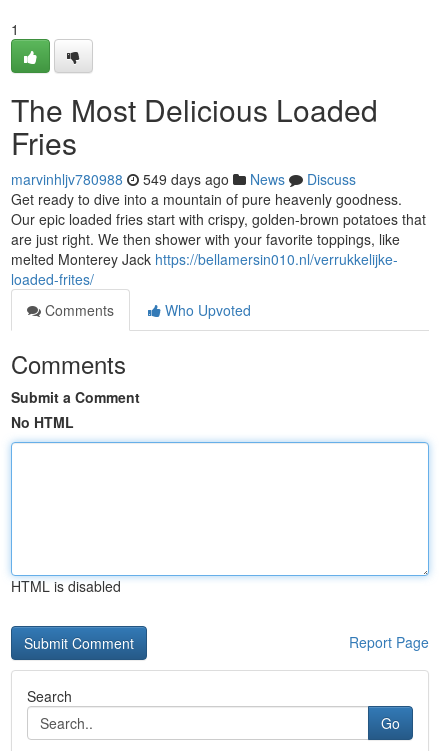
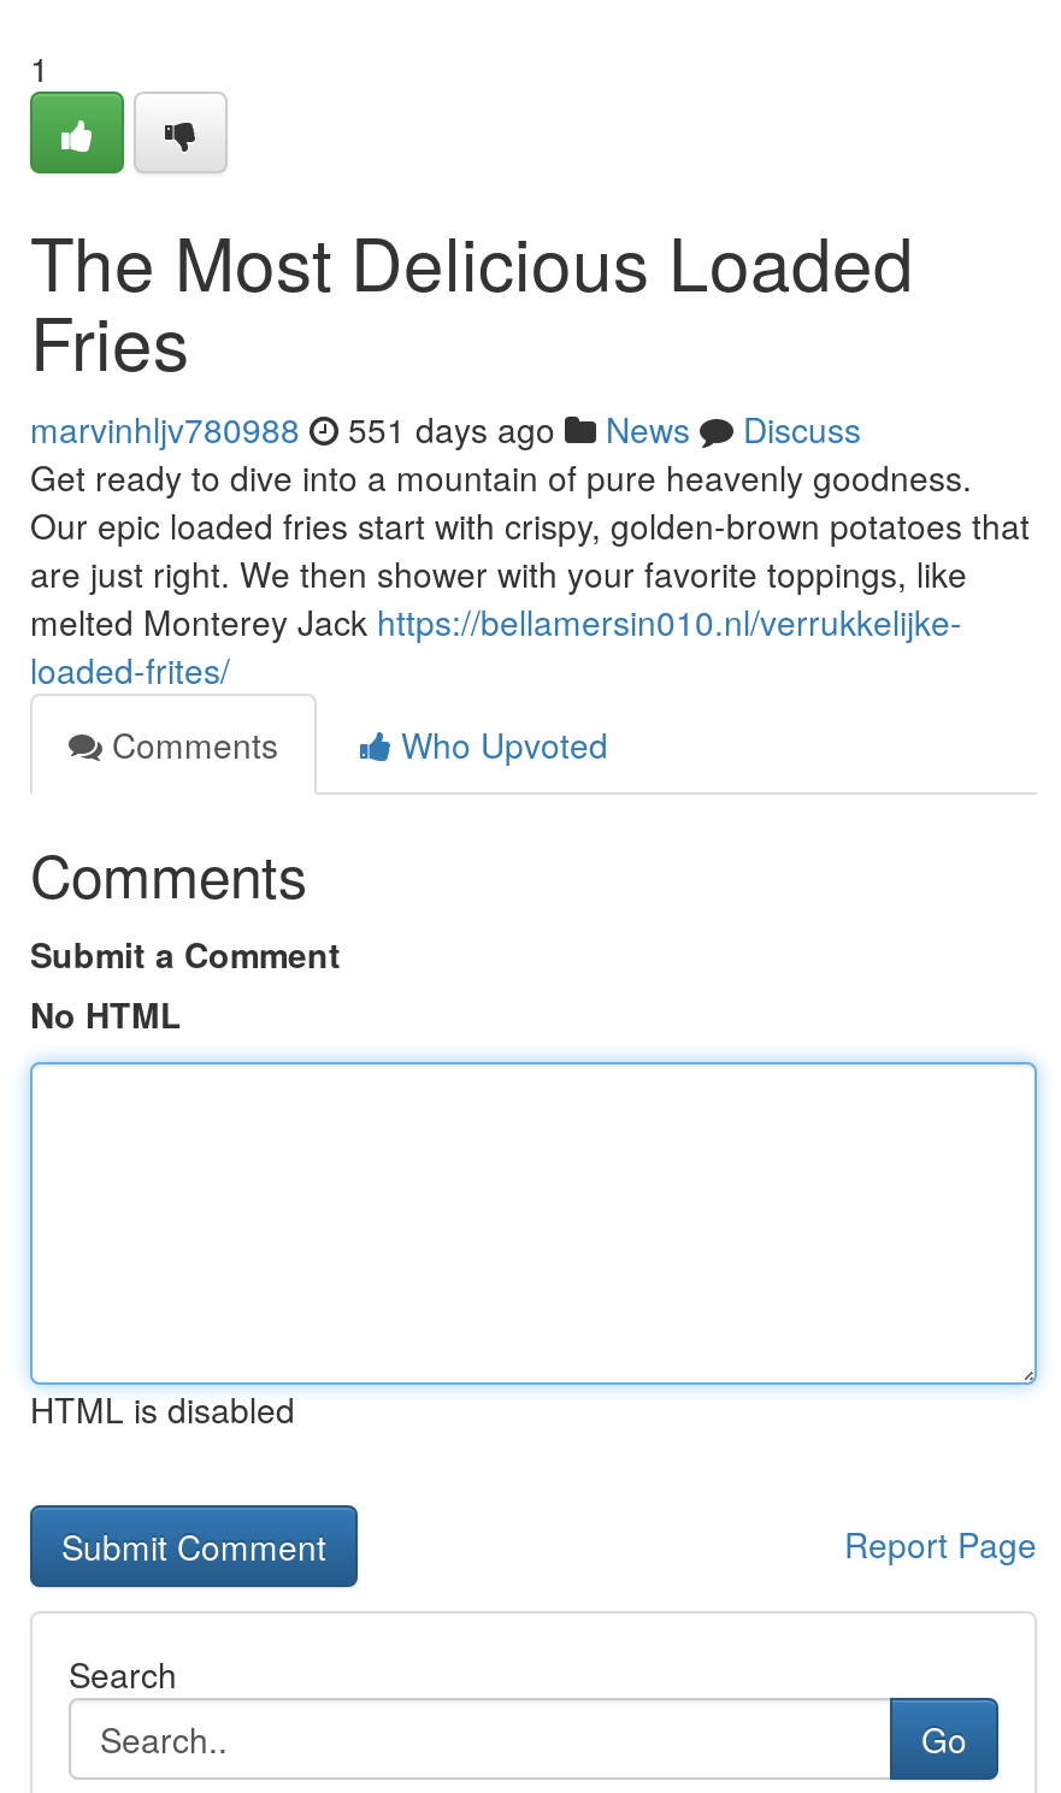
- marvinhljv780988 549 days ago News Discuss
+ marvinhljv780988 551 days ago News Discuss
